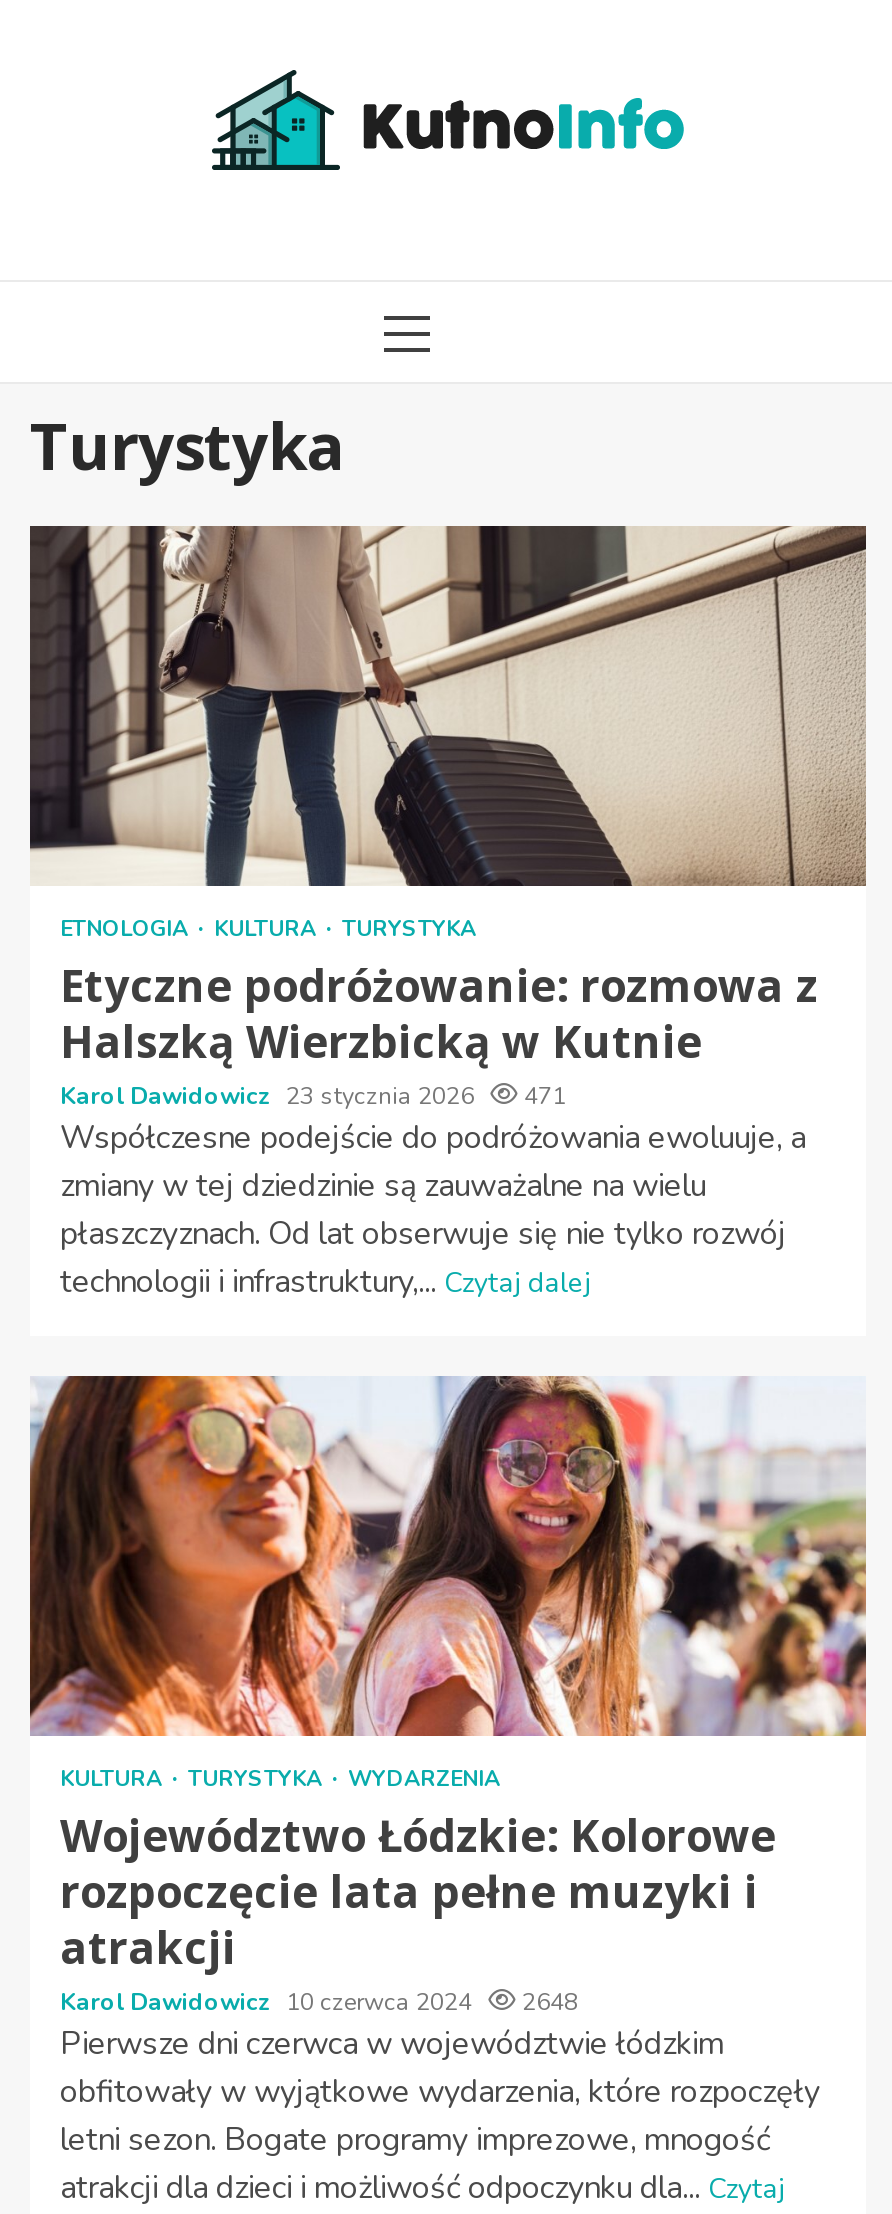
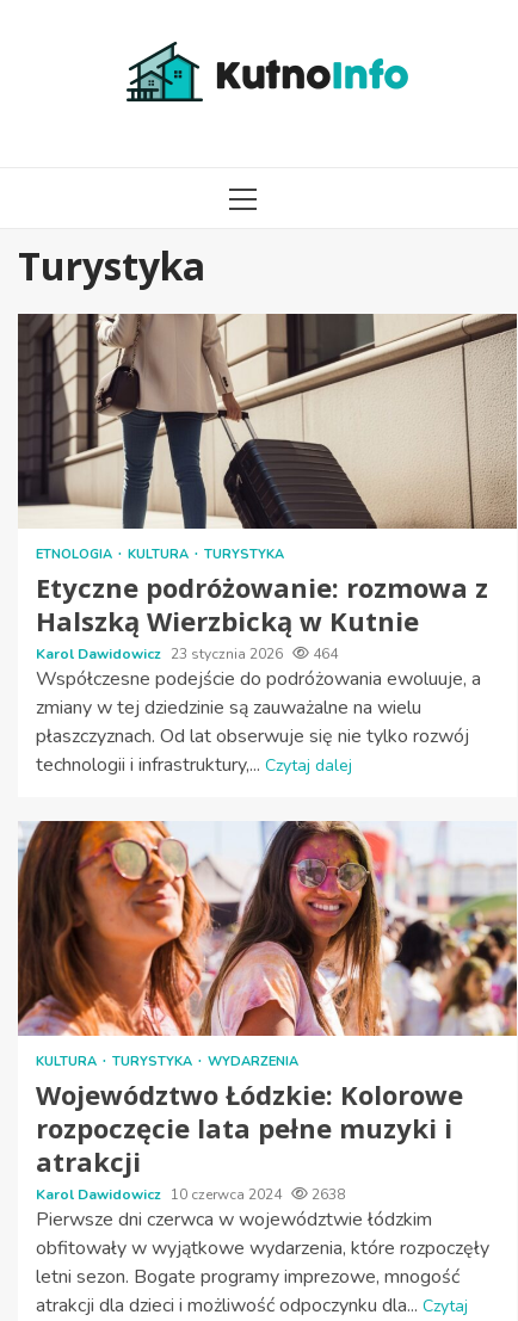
- Karol Dawidowicz 23 stycznia 2026 471
+ Karol Dawidowicz 23 stycznia 2026 464

- Karol Dawidowicz 10 czerwca 2024 2648
+ Karol Dawidowicz 10 czerwca 2024 2638
